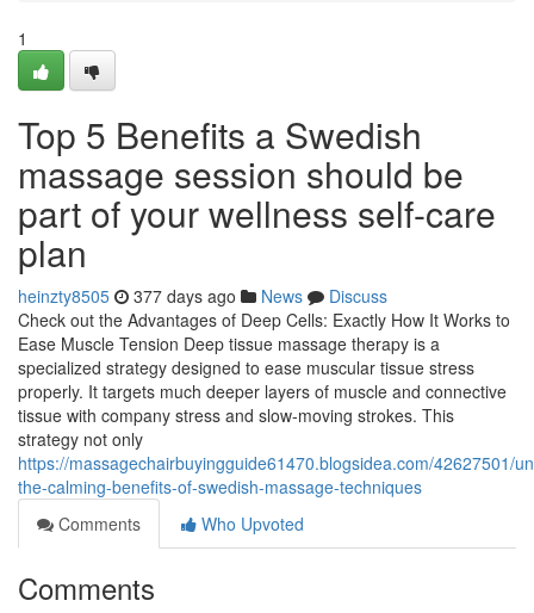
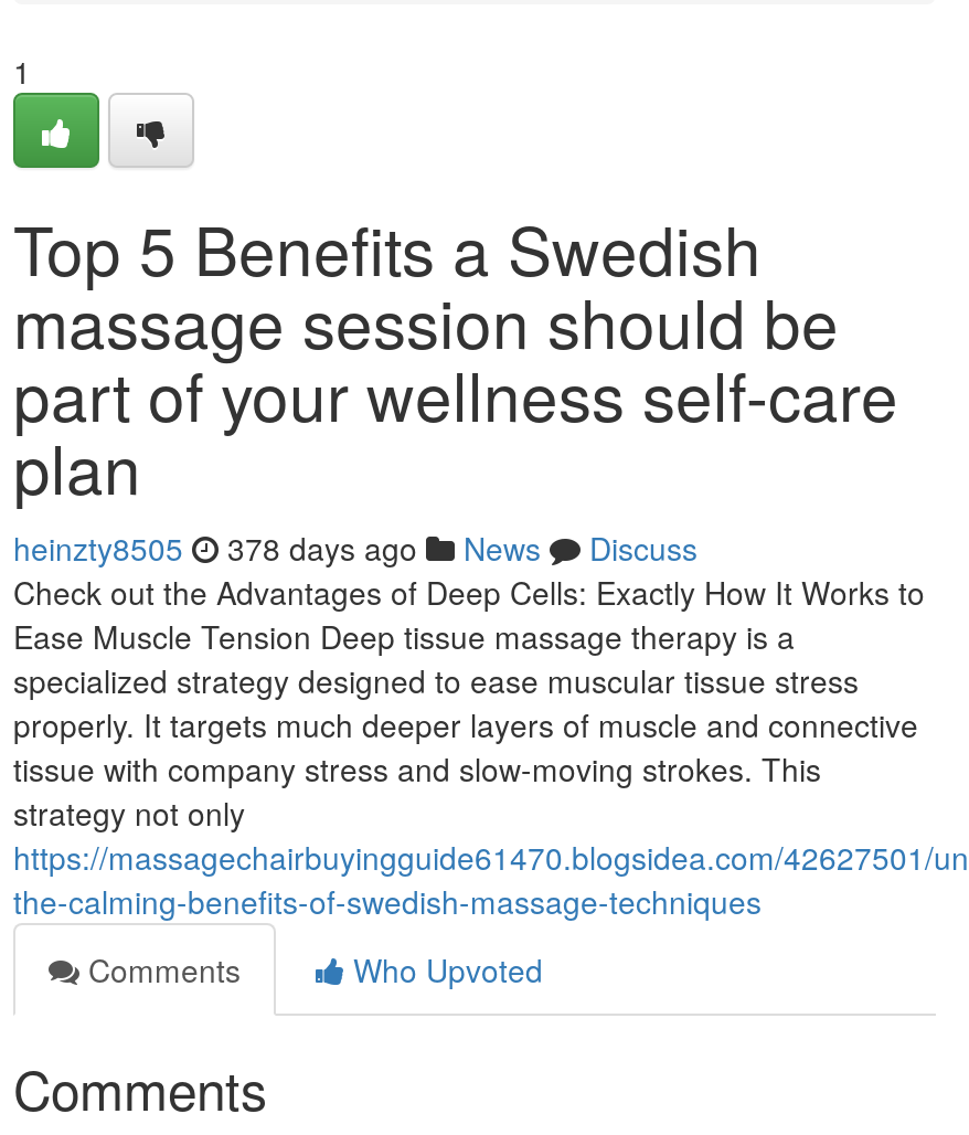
- heinzty8505 377 days ago News Discuss
+ heinzty8505 378 days ago News Discuss
